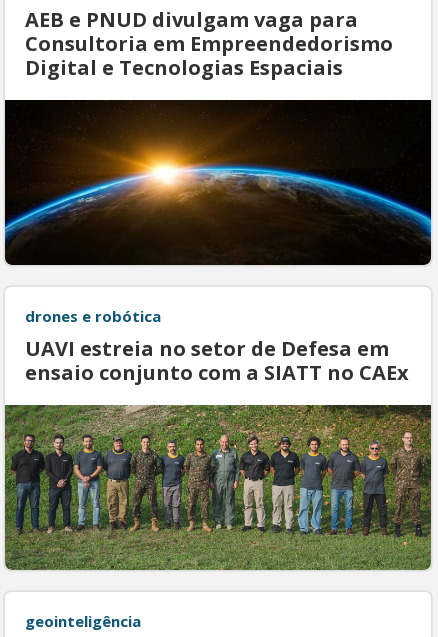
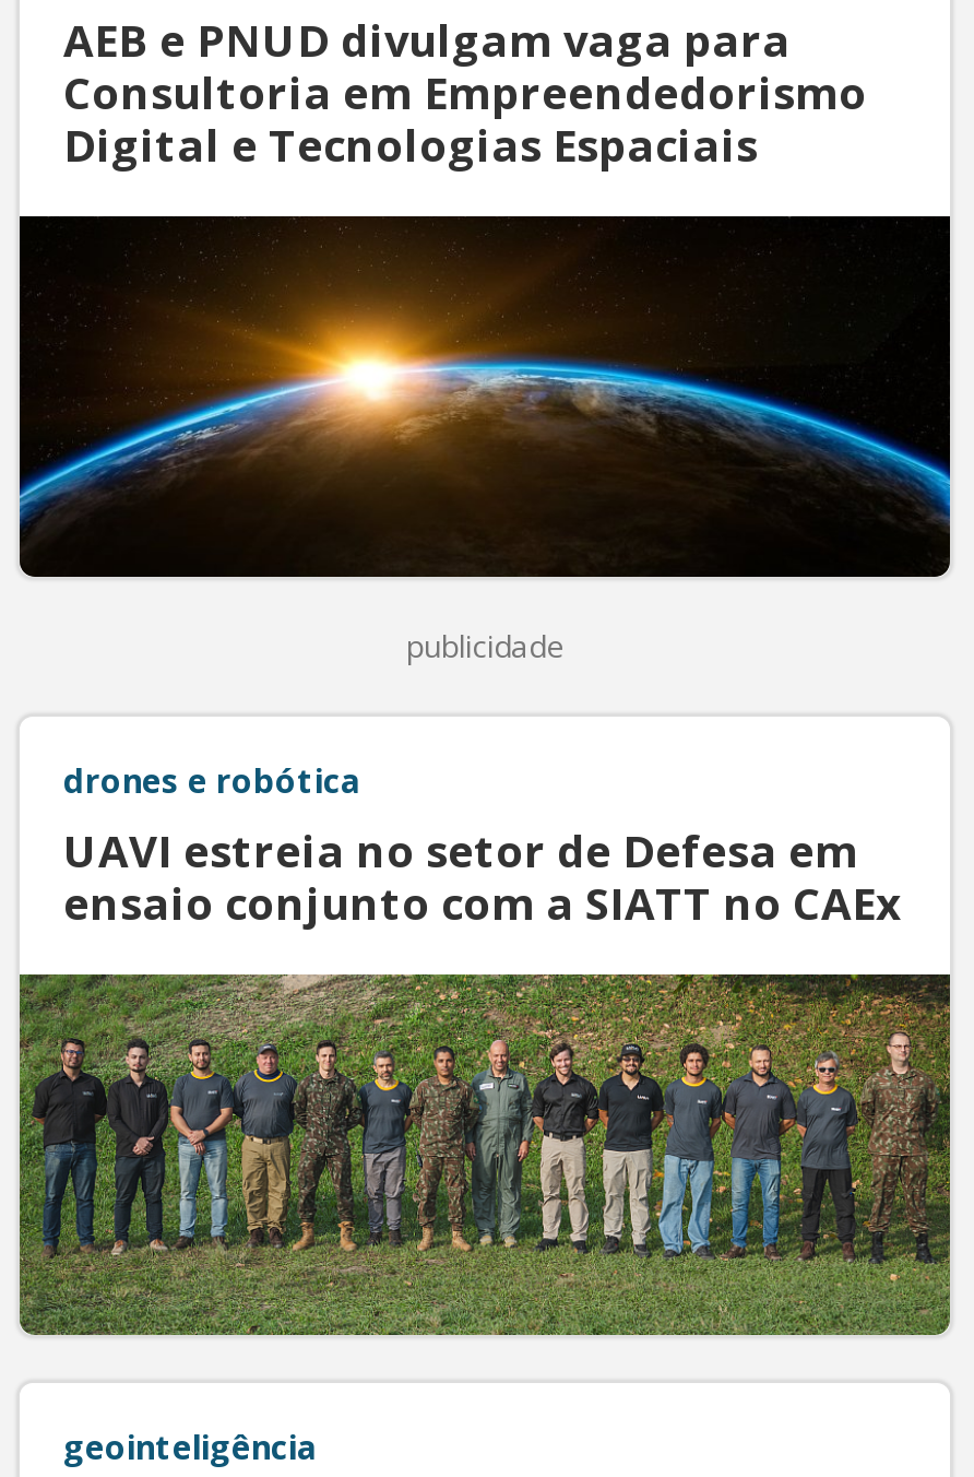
+ publicidade
